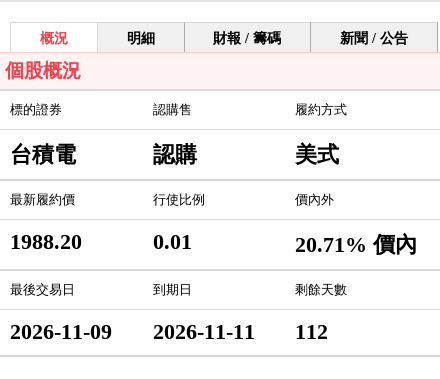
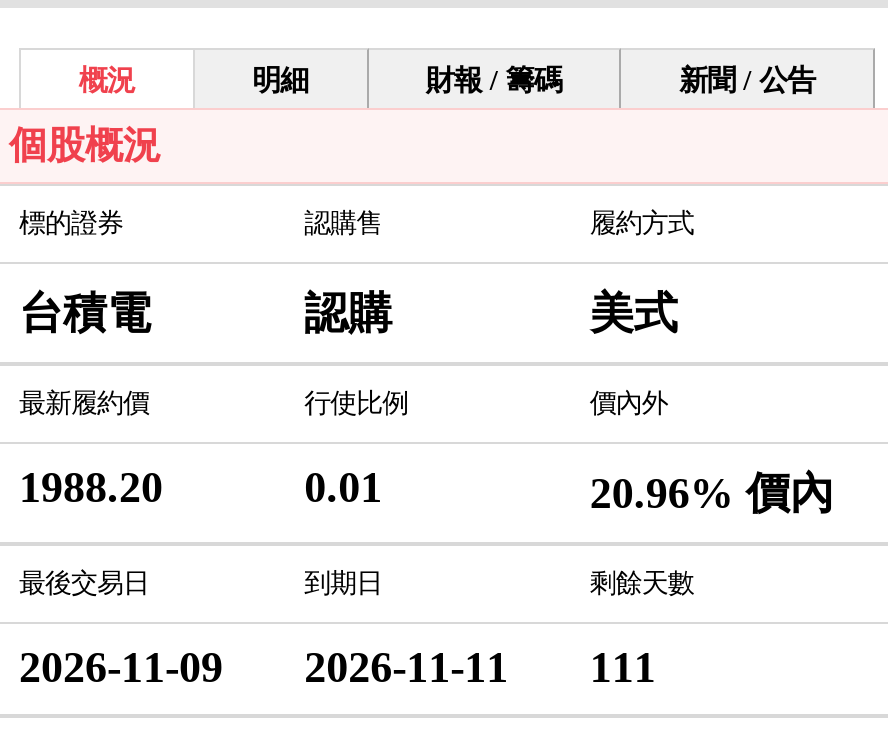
- 20.71% 價內
+ 20.96% 價內

- 2026-11-09 2026-11-11 112
+ 2026-11-09 2026-11-11 111
